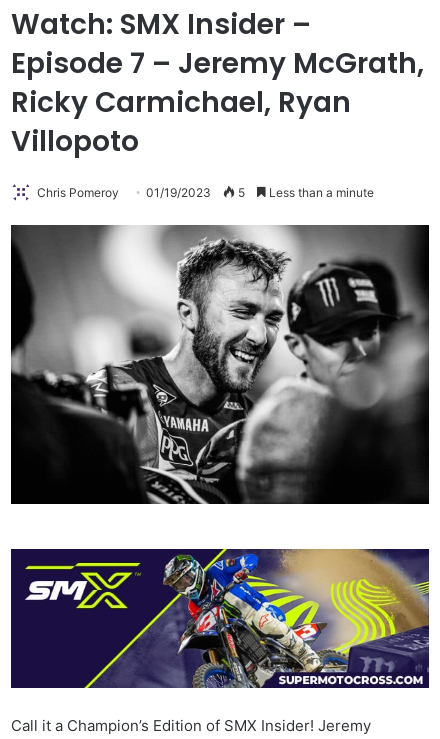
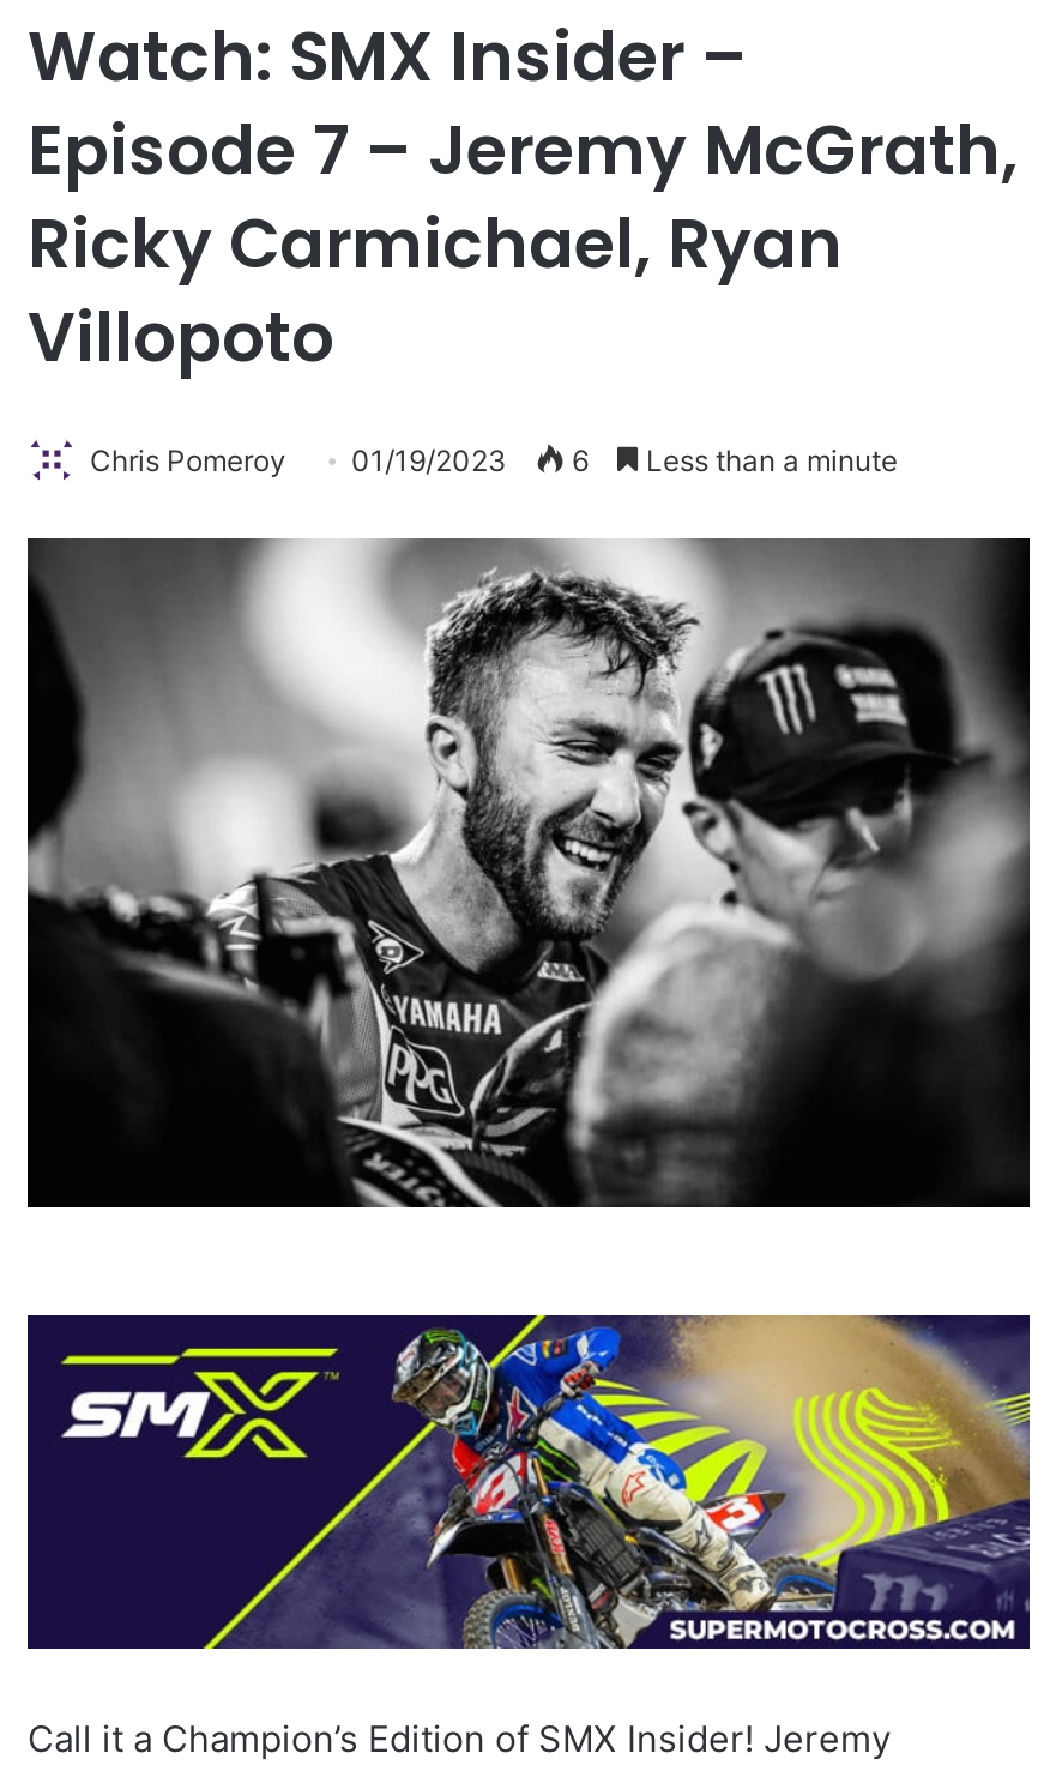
- Chris Pomeroy 01/19/2023 5 Less than a minute
+ Chris Pomeroy 01/19/2023 6 Less than a minute
